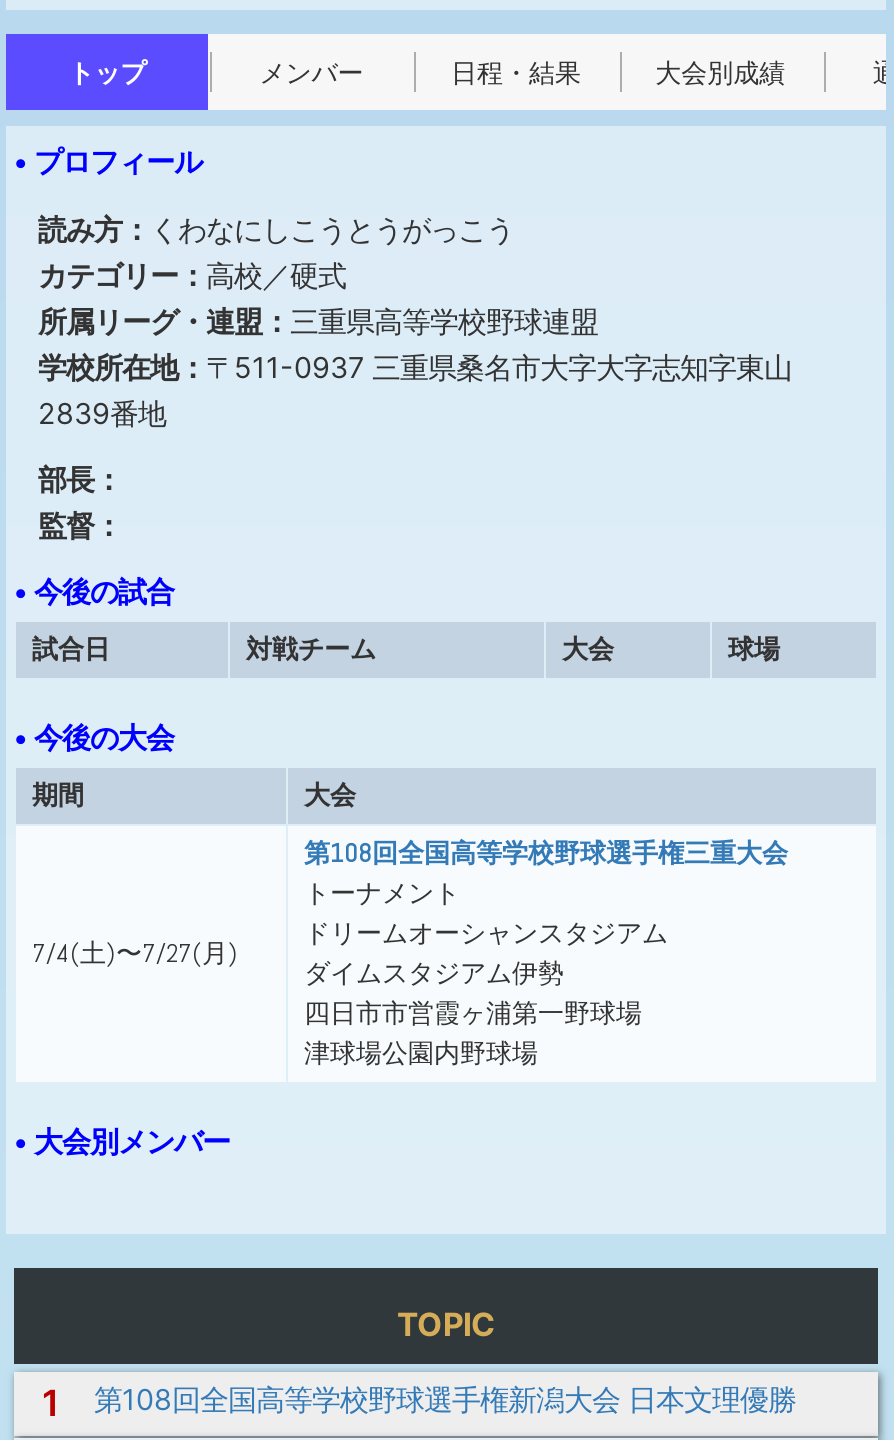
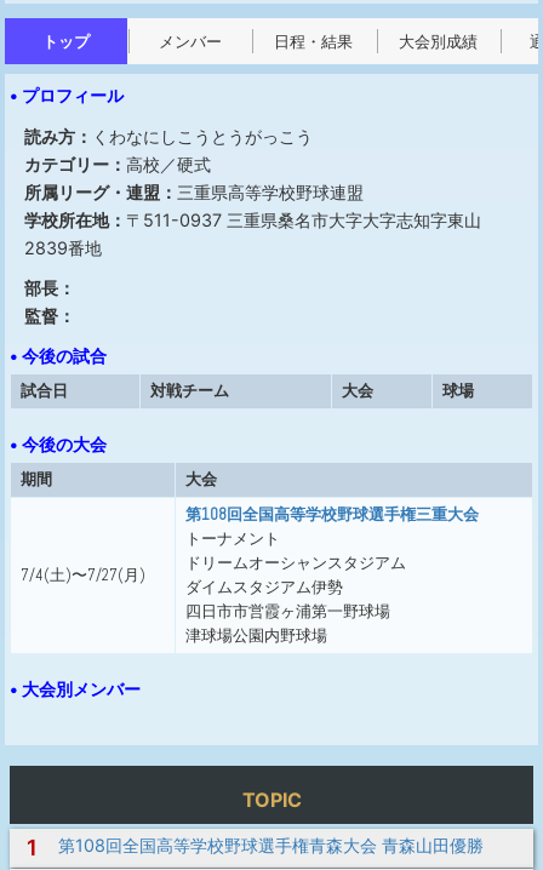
- 第108回全国高等学校野球選手権新潟大会 日本文理優勝
+ 第108回全国高等学校野球選手権青森大会 青森山田優勝
